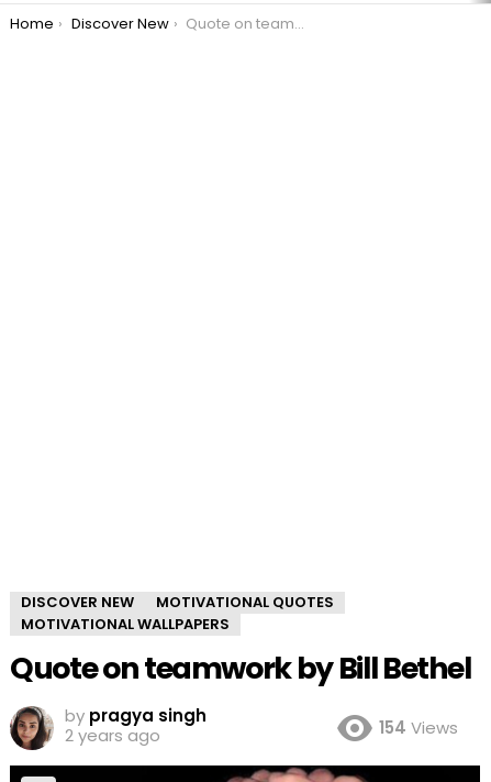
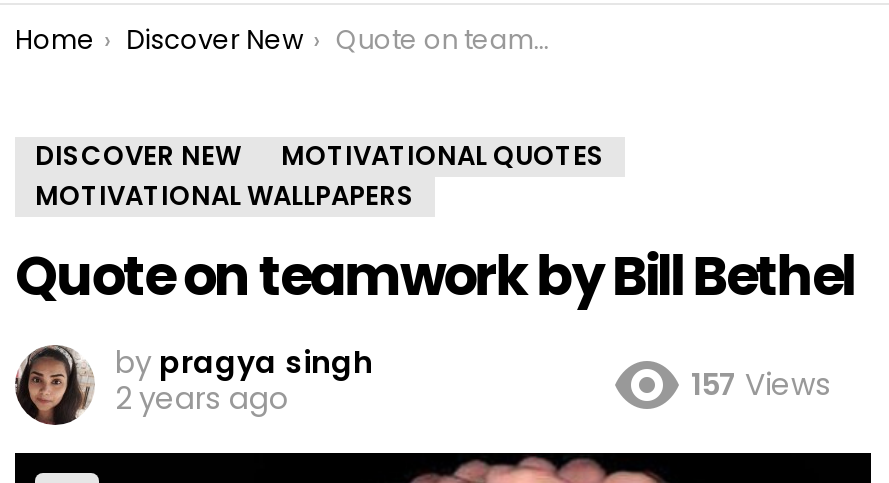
- 154 Views
+ 157 Views
